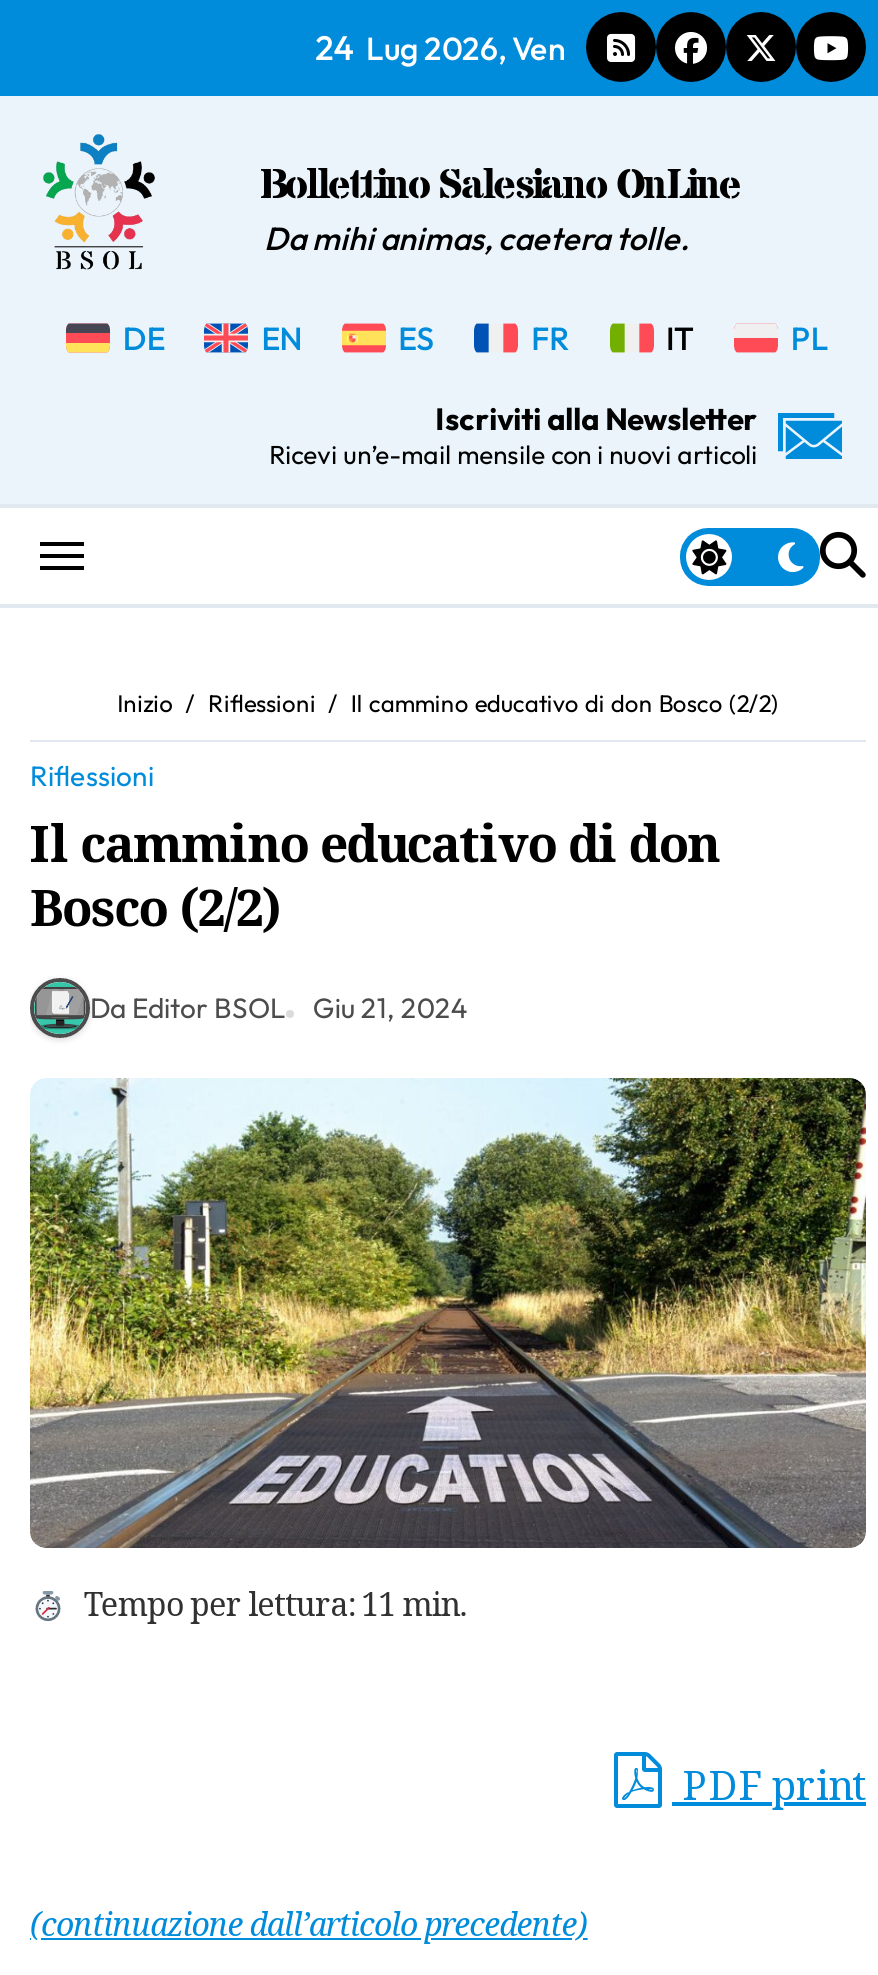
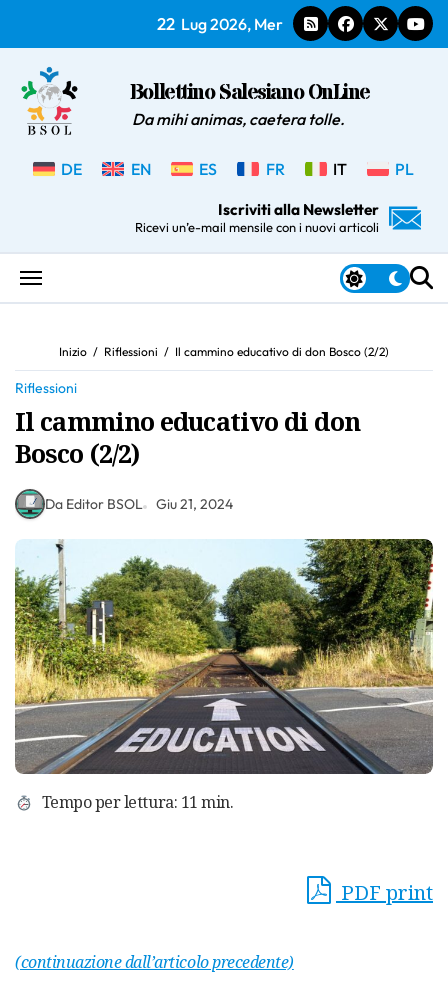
- 24 Lug 2026, Ven
+ 22 Lug 2026, Mer
